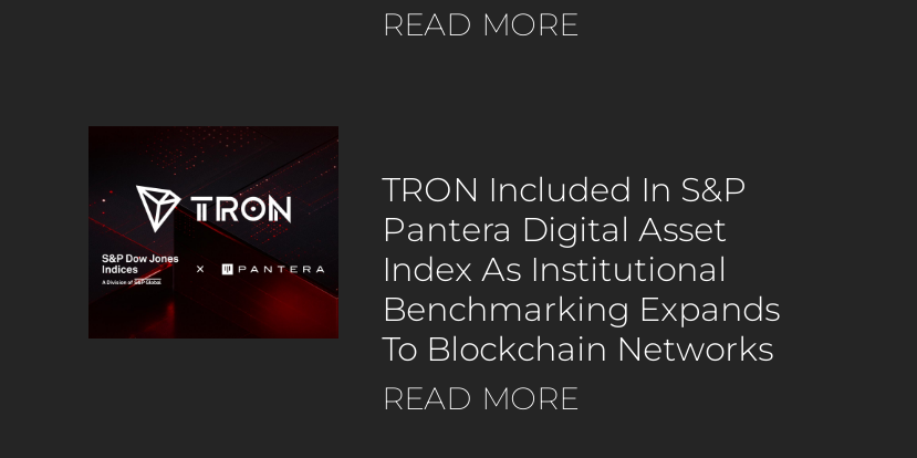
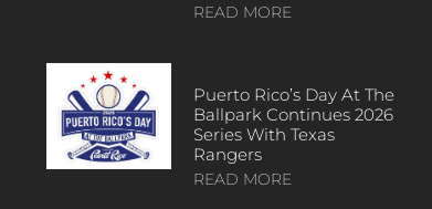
- [image]
- TRON Included In S&P
- Pantera Digital Asset
- Index As Institutional
- Benchmarking Expands
- To Blockchain Networks
+ [image]
+ Puerto Rico’s Day At The
+ Ballpark Continues 2026
+ Series With Texas
+ Rangers
